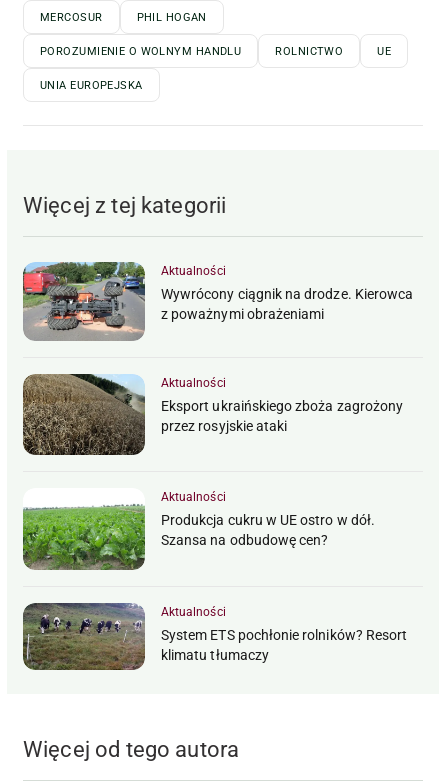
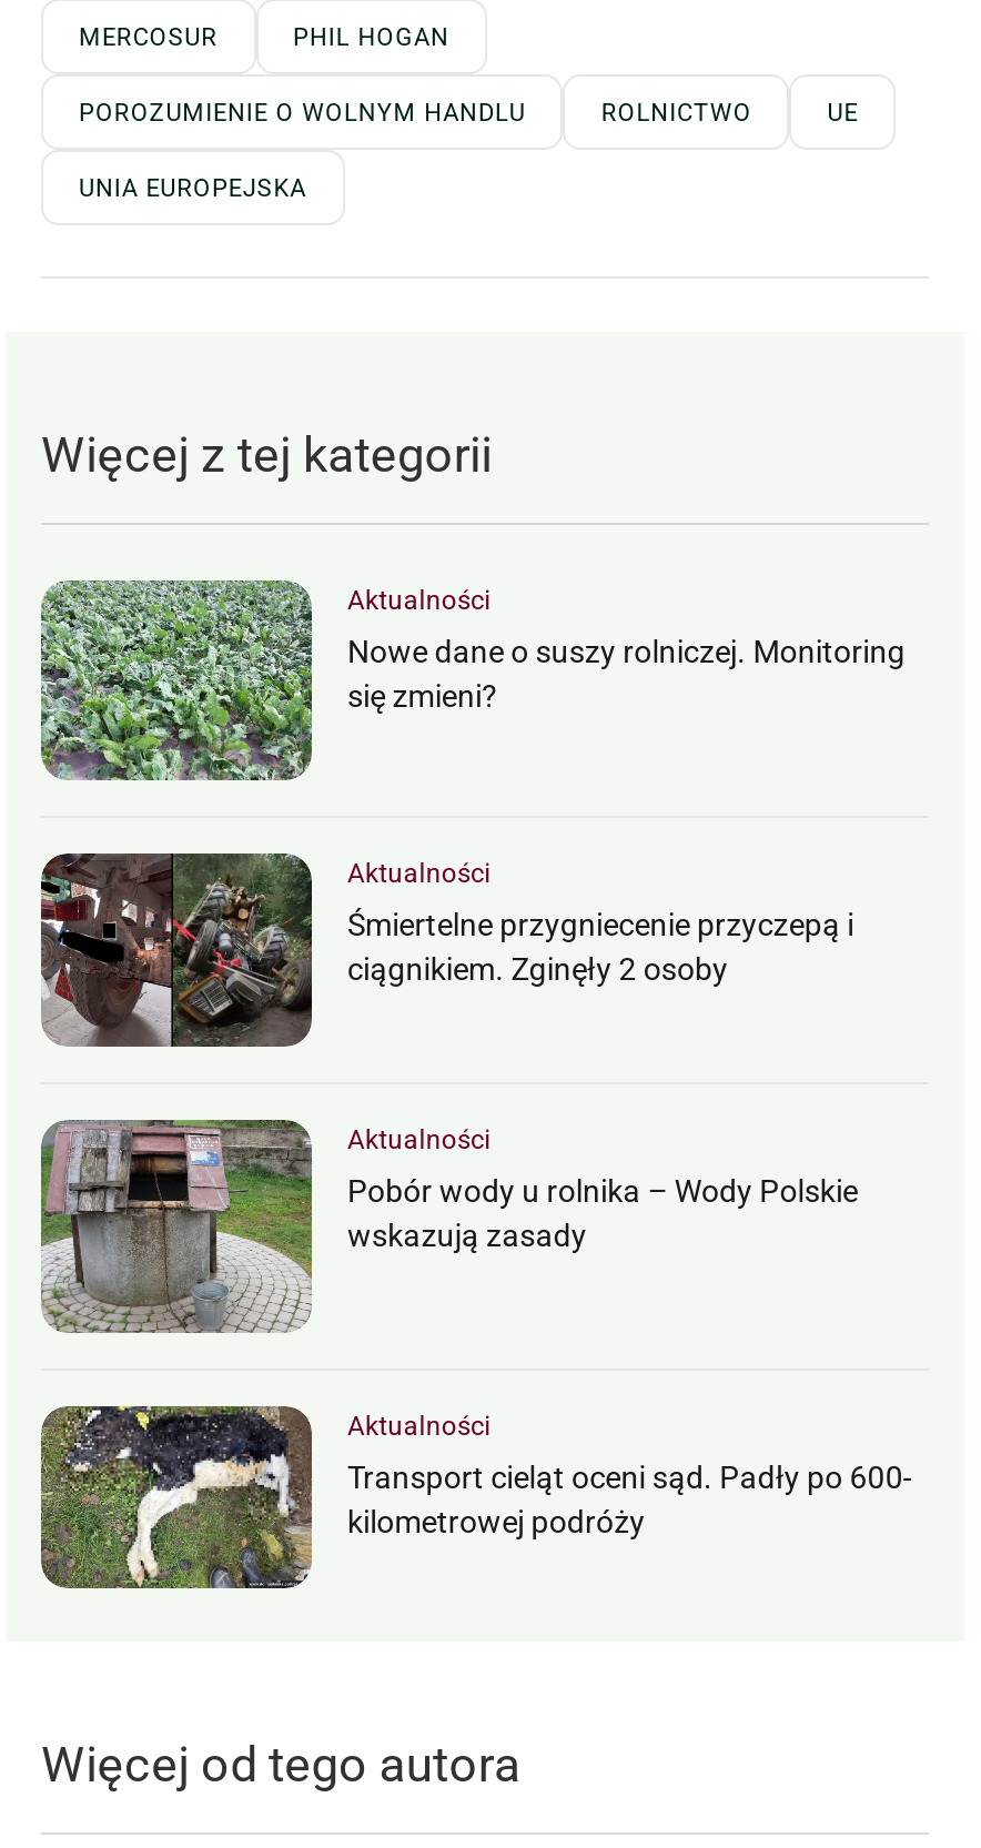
- [image]
- Wywrócony ciągnik na drodze. Kierowca
- z poważnymi obrażeniami
+ [image]
+ Nowe dane o suszy rolniczej. Monitoring
+ się zmieni?

- [image]
- Eksport ukraińskiego zboża zagrożony
- przez rosyjskie ataki
+ [image]
+ Śmiertelne przygniecenie przyczepą i
+ ciągnikiem. Zginęły 2 osoby

- [image]
- Produkcja cukru w UE ostro w dół.
- Szansa na odbudowę cen?
+ [image]
+ Pobór wody u rolnika – Wody Polskie
+ wskazują zasady

- [image]
- System ETS pochłonie rolników? Resort
- klimatu tłumaczy
+ [image]
+ Transport cieląt oceni sąd. Padły po 600-
+ kilometrowej podróży
